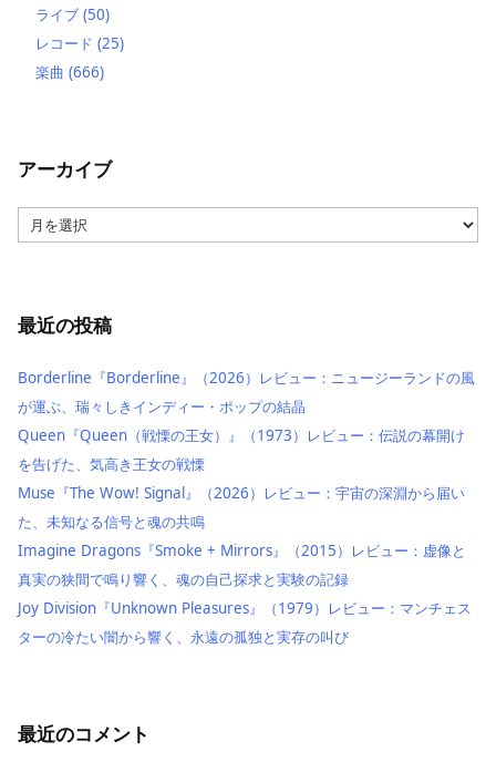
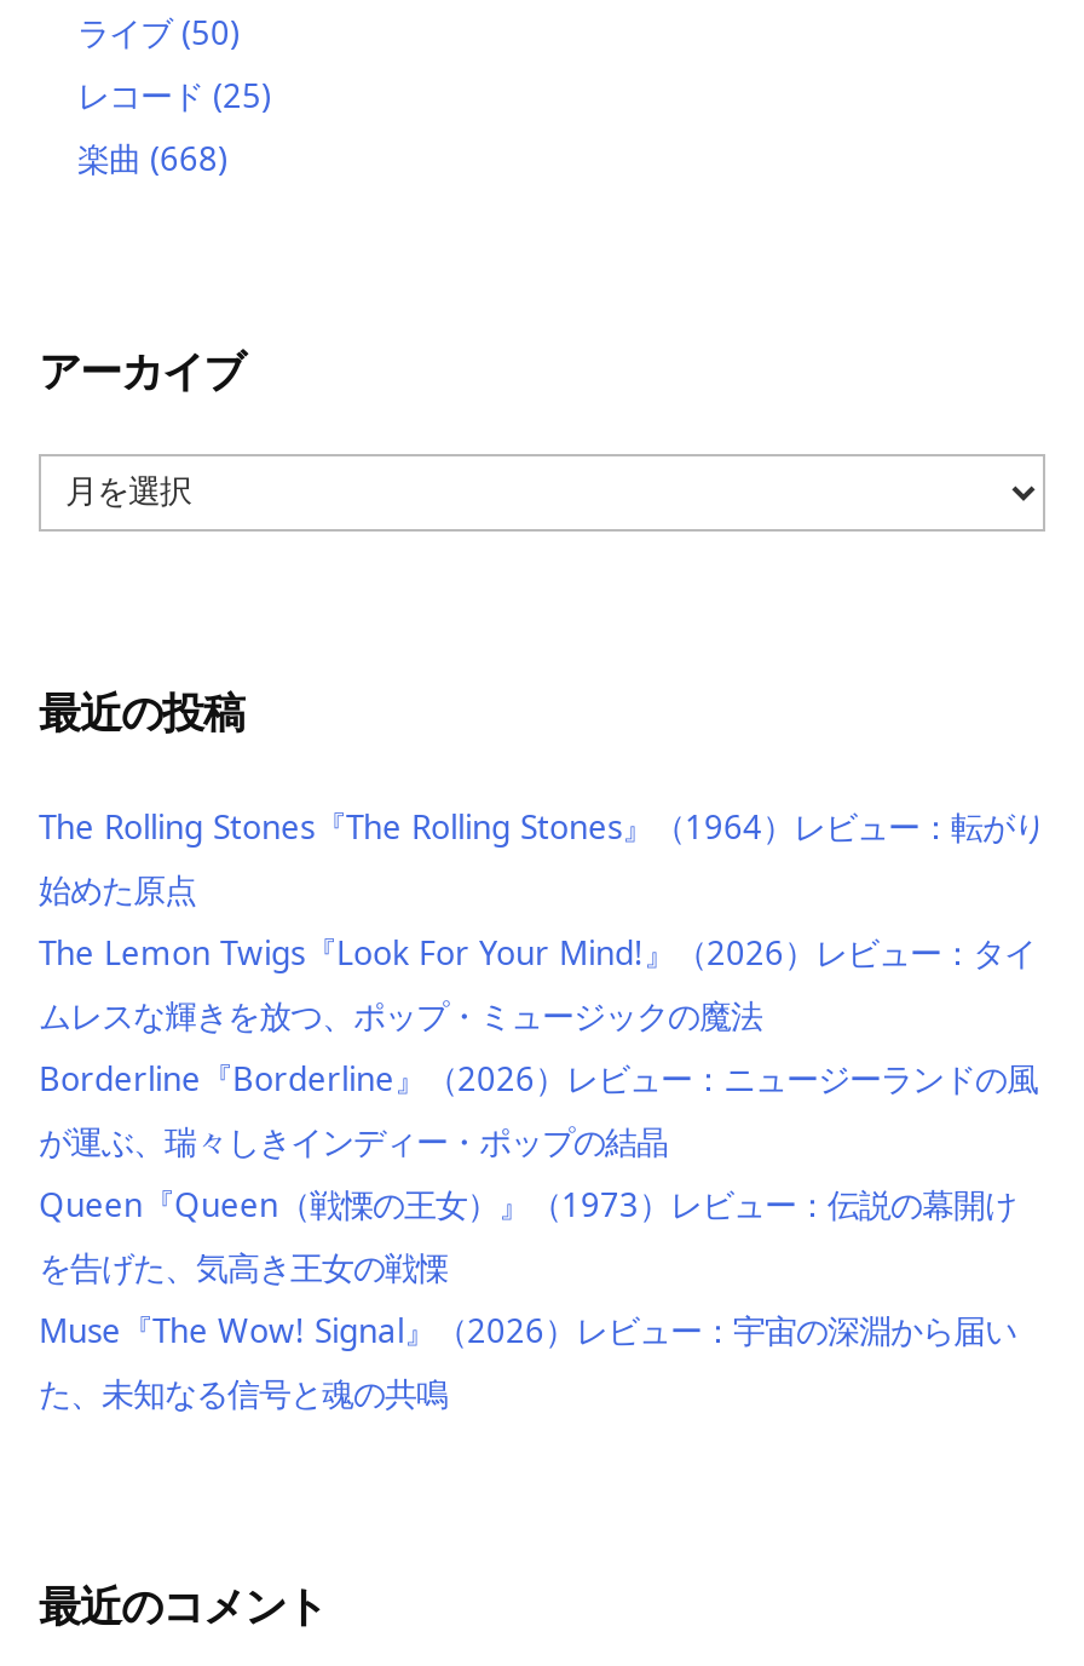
- 楽曲(666)
+ 楽曲(668)

+ The Rolling Stones『The Rolling Stones』（1964）レビュー：転がり
+ 始めた原点
+ The Lemon Twigs『Look For Your Mind!』（2026）レビュー：タイ
+ ムレスな輝きを放つ、ポップ・ミュージックの魔法

moved down: Borderline『Borderline』（2026）レビュー：ニュージーランドの風 | が運ぶ、瑞々しきインディー・ポップの結晶 | Queen『Queen（戦慄の王女）』（1973）レビュー：伝説の幕開け | を告げた、気高き王女の戦慄 | Muse『The Wow! Signal』（2026）レビュー：宇宙の深淵から届い | た、未知なる信号と魂の共鳴

- Imagine Dragons『Smoke + Mirrors』（2015）レビュー：虚像と
- 真実の狭間で鳴り響く、魂の自己探求と実験の記録
- Joy Division『Unknown Pleasures』（1979）レビュー：マンチェス
- ターの冷たい闇から響く、永遠の孤独と実存の叫び
